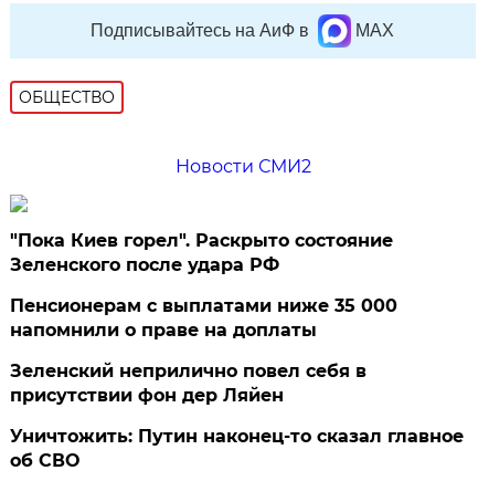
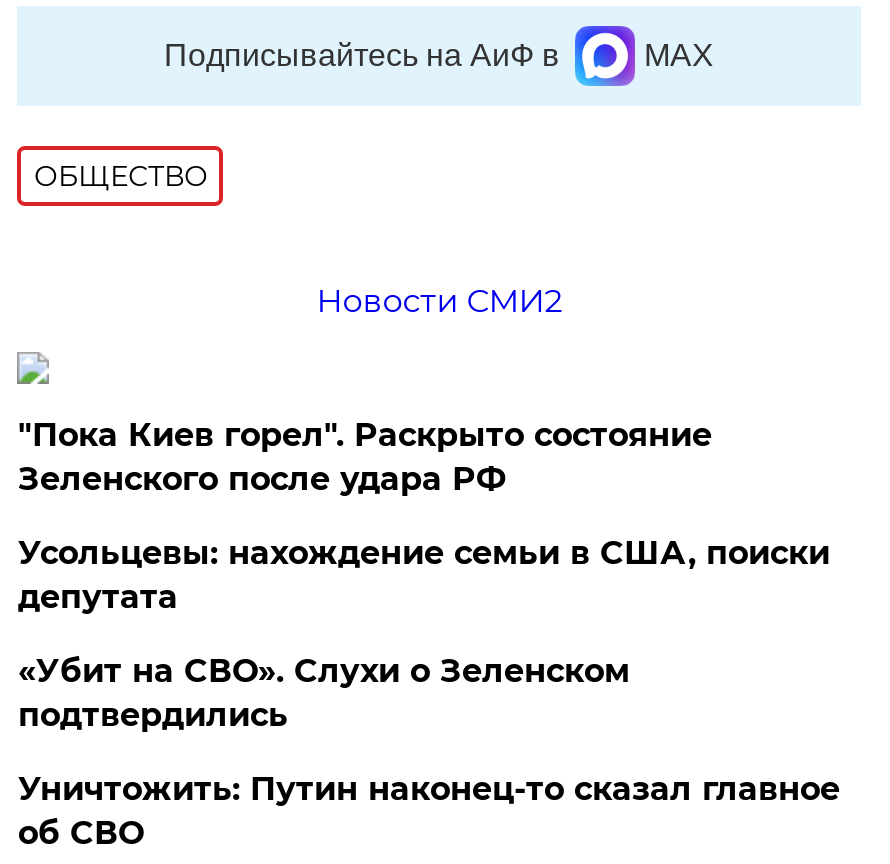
- Пенсионерам с выплатами ниже 35 000
- напомнили о праве на доплаты
+ Усольцевы: нахождение семьи в США, поиски
+ депутата

- Зеленский неприлично повел cебя в
- присутствии фон дер Ляйен
+ «Убит на СВО». Слухи о Зеленском
+ подтвердились
